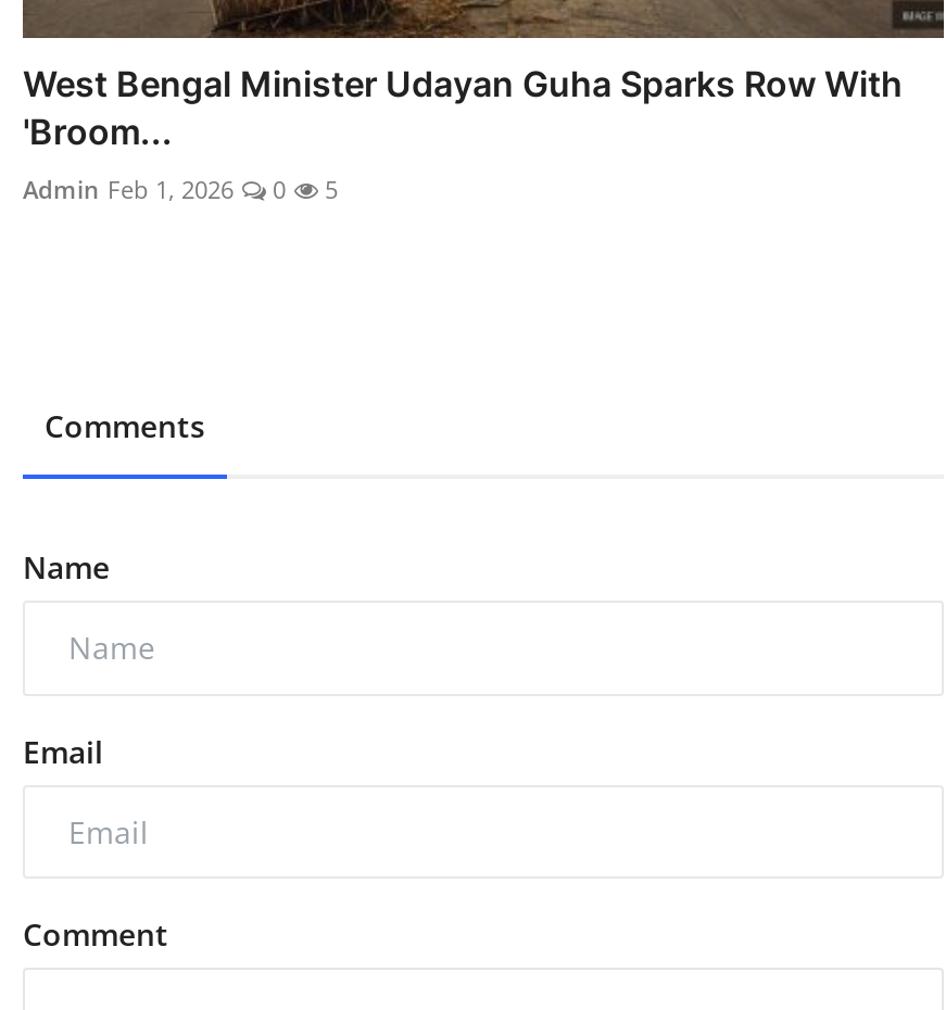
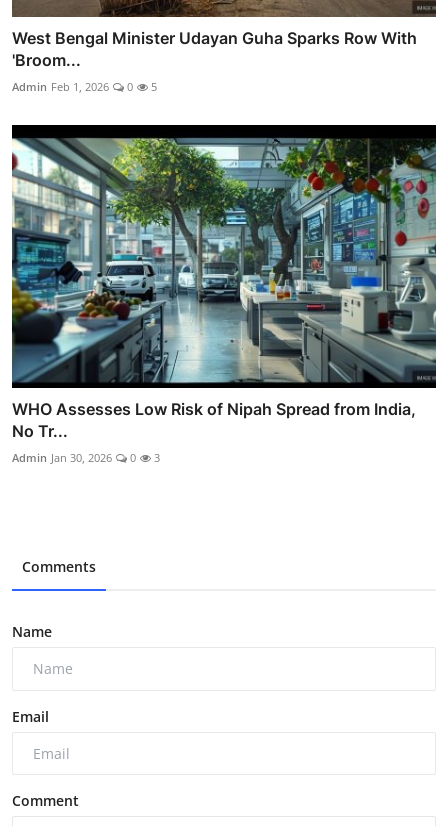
+ [image]
+ WHO Assesses Low Risk of Nipah Spread from India,
+ No Tr...
+ Admin Jan 30, 2026
+ 0
+ 3
